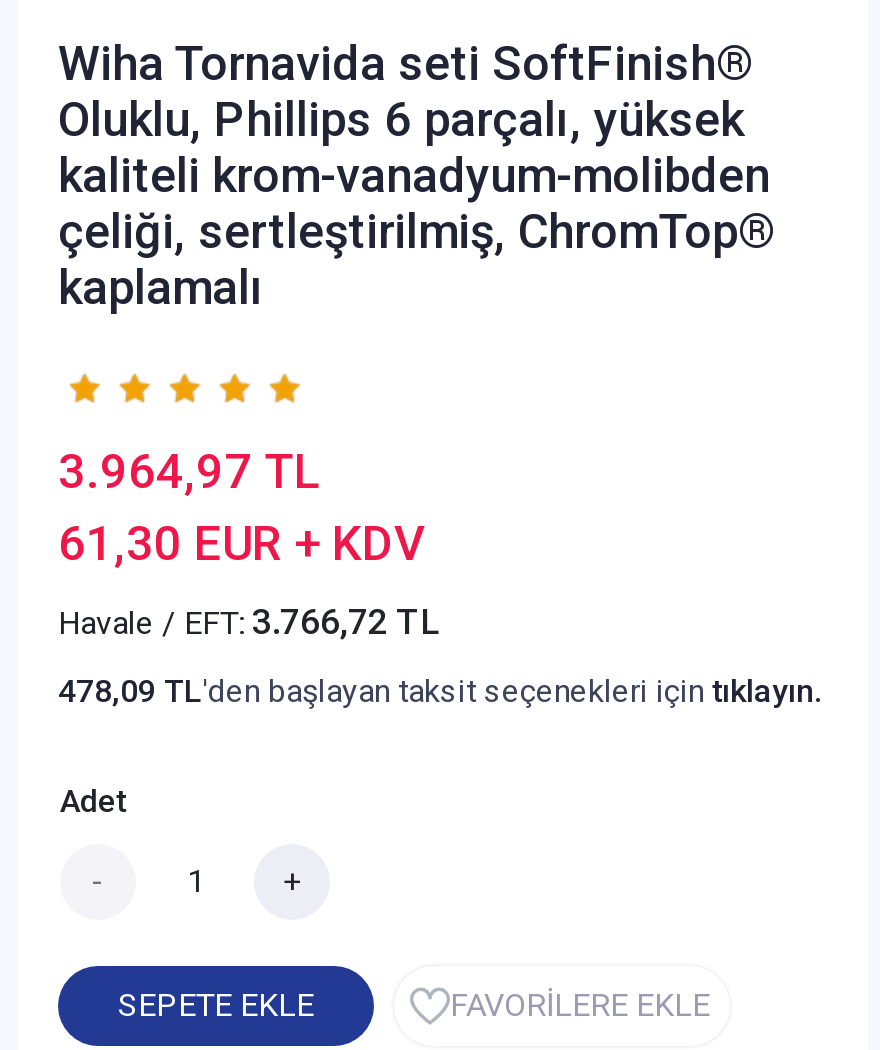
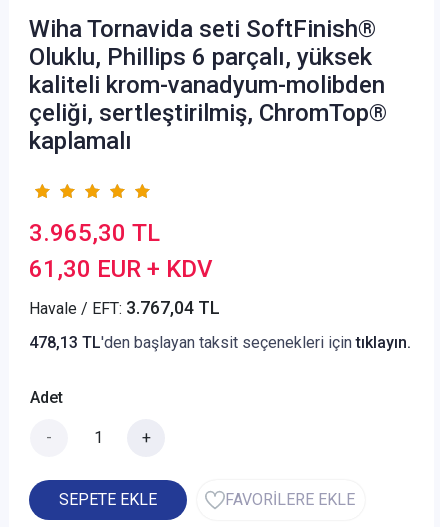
- 3.964,97 TL
+ 3.965,30 TL

- Havale / EFT: 3.766,72 TL
+ Havale / EFT: 3.767,04 TL

- 478,09 TL'den başlayan taksit seçenekleri için tıklayın.
+ 478,13 TL'den başlayan taksit seçenekleri için tıklayın.
